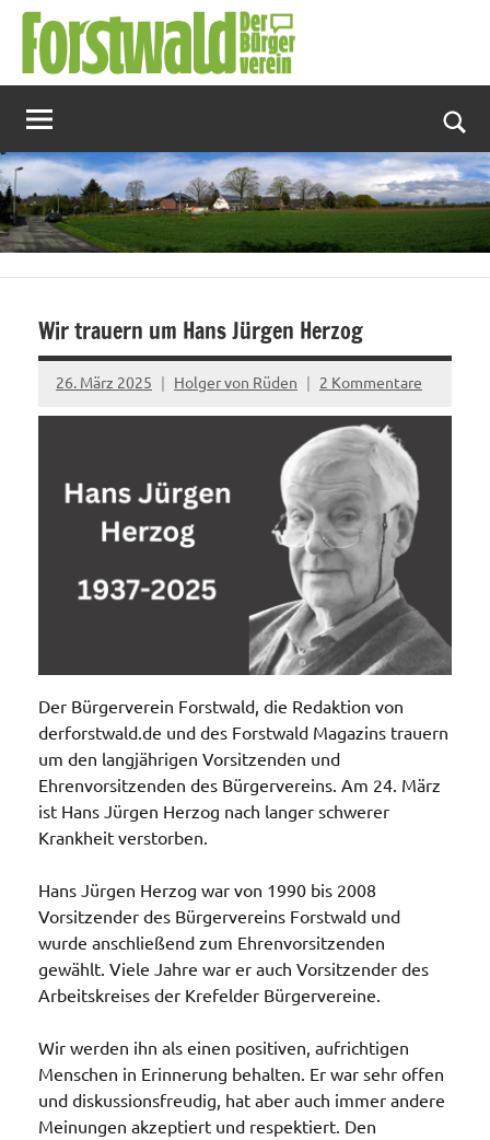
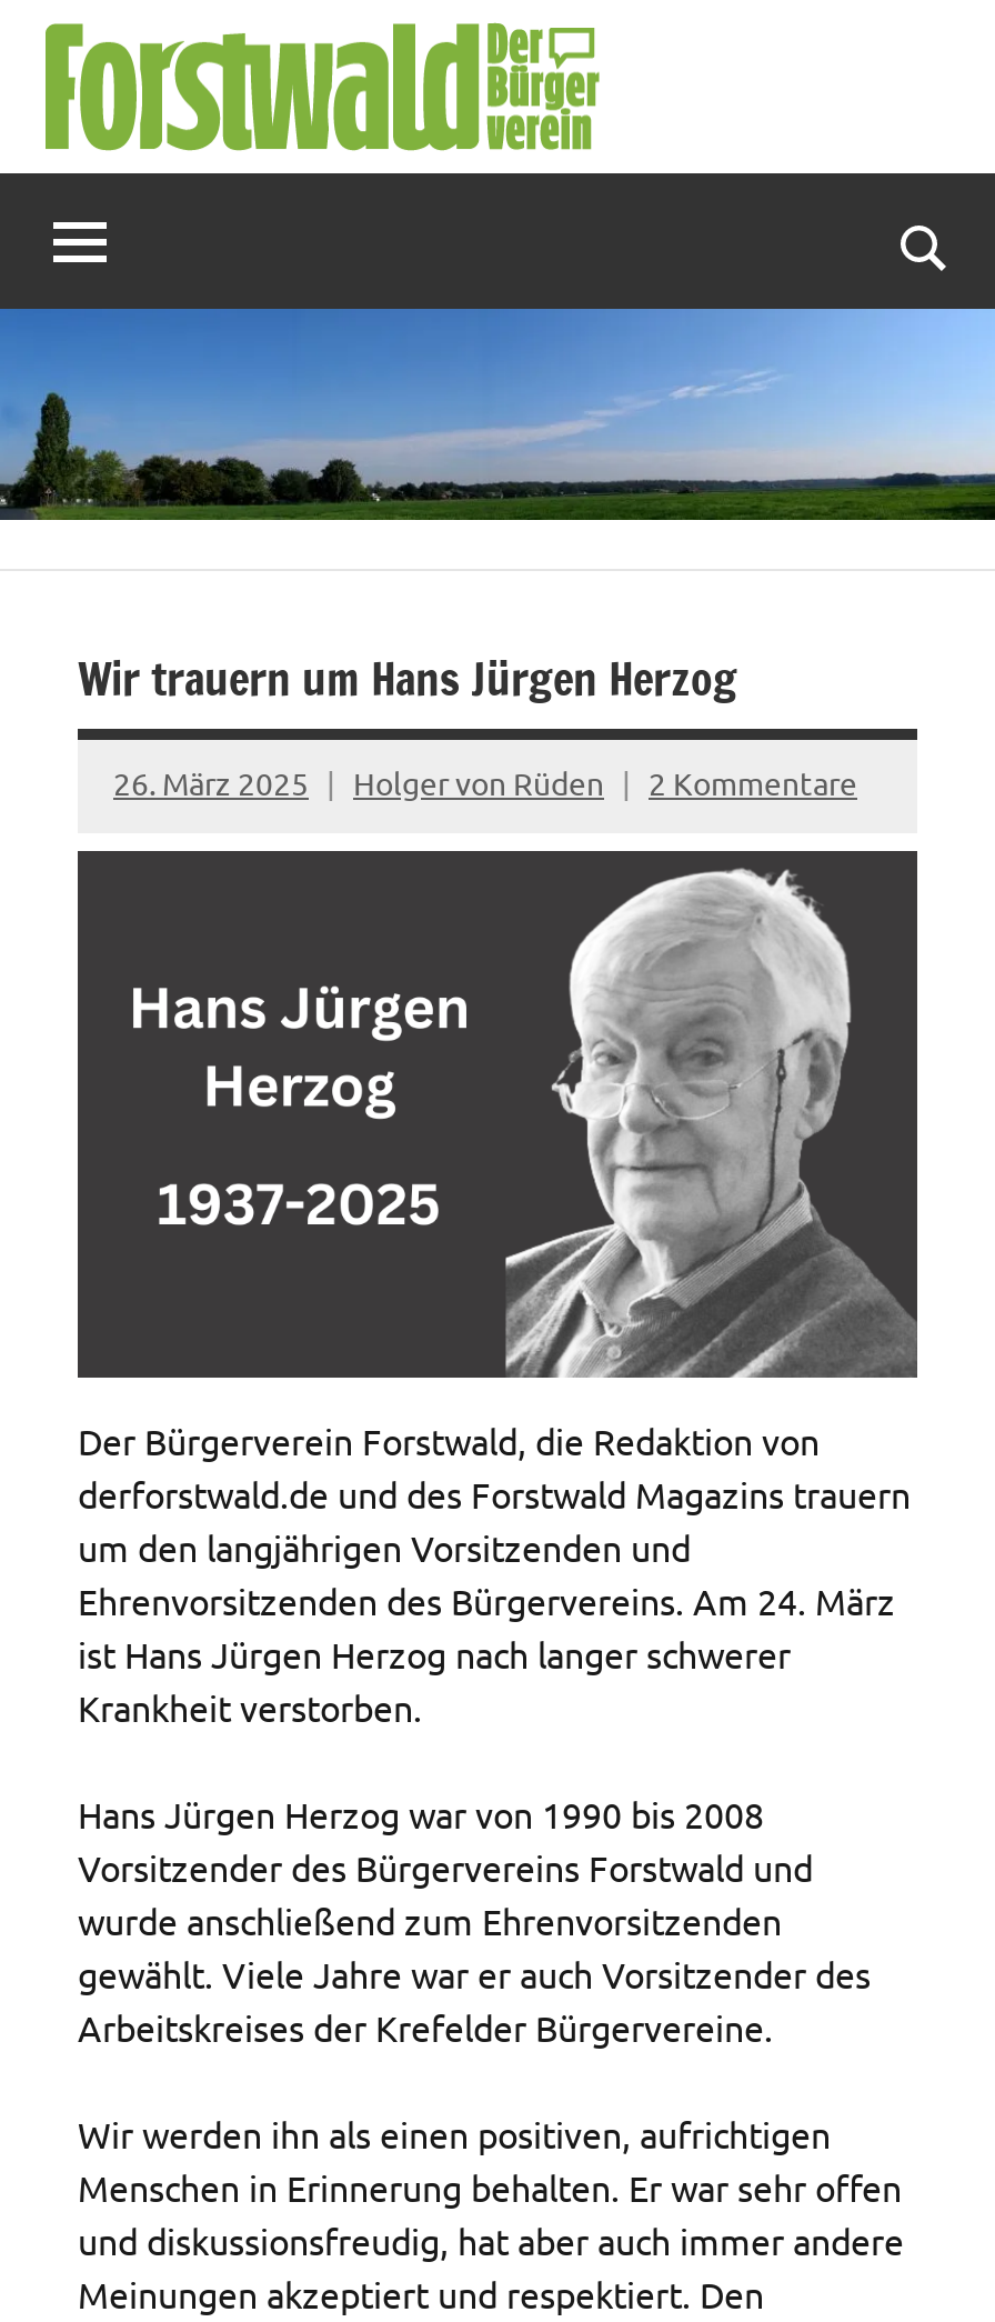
- [image]
+ [image]
